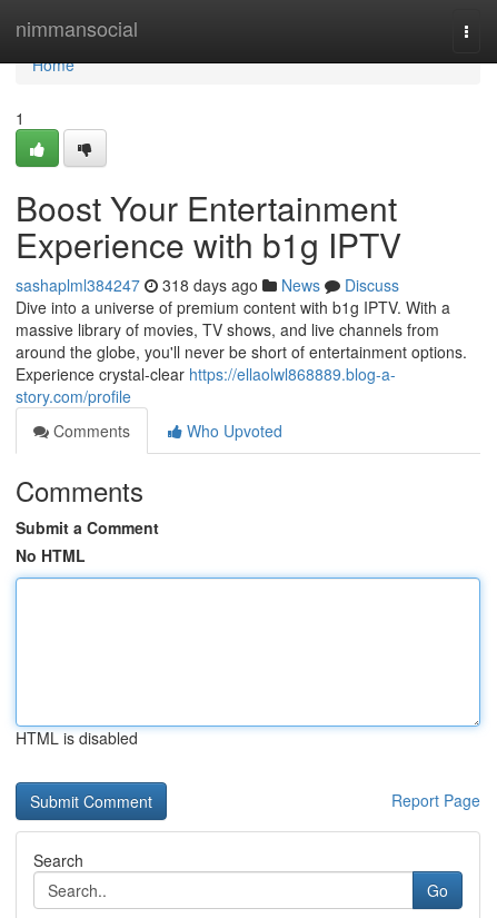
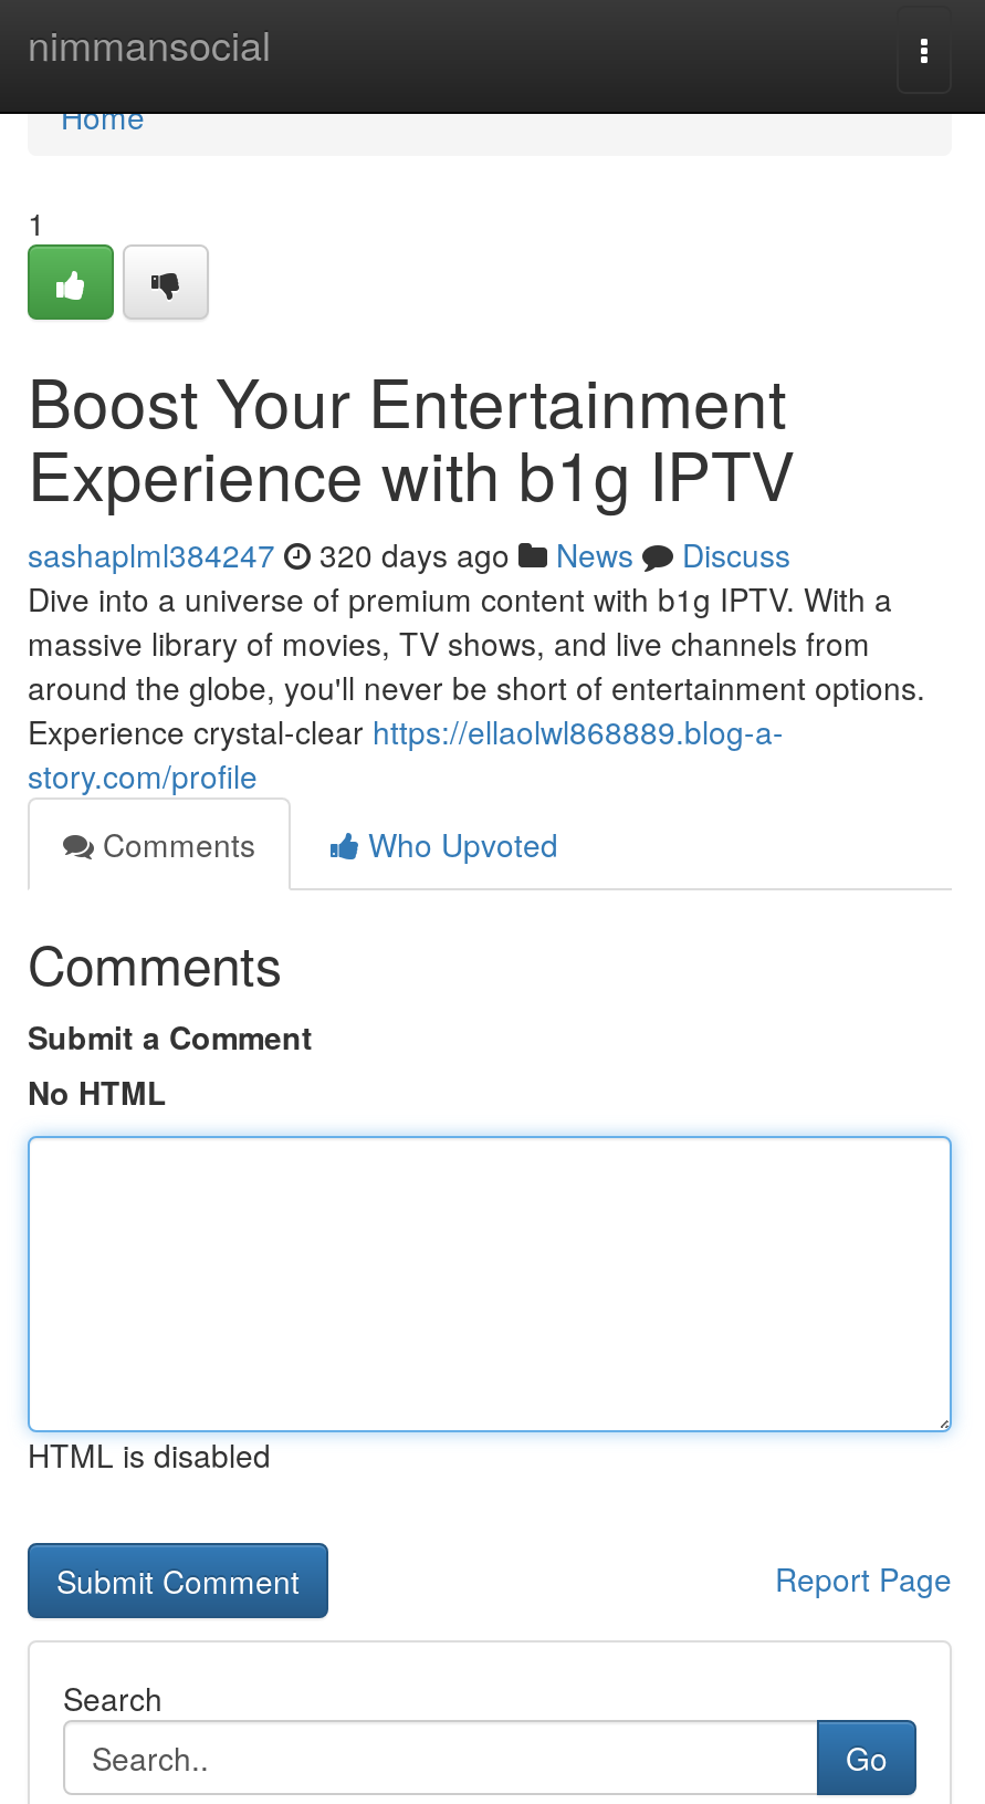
- sashaplml384247 318 days ago News Discuss
+ sashaplml384247 320 days ago News Discuss
